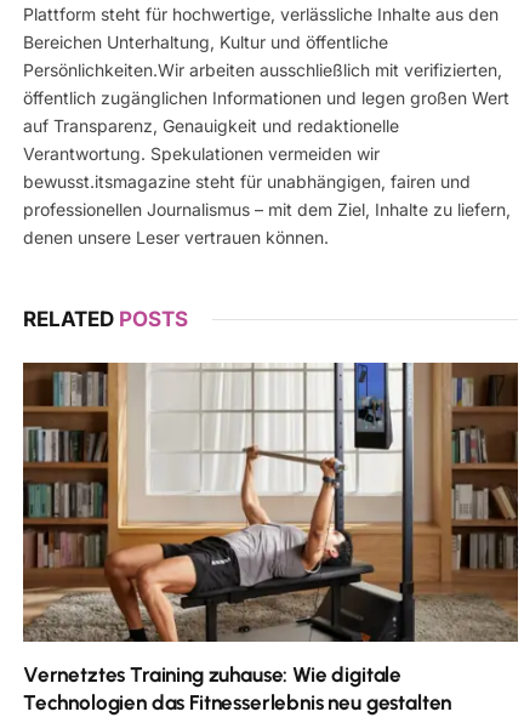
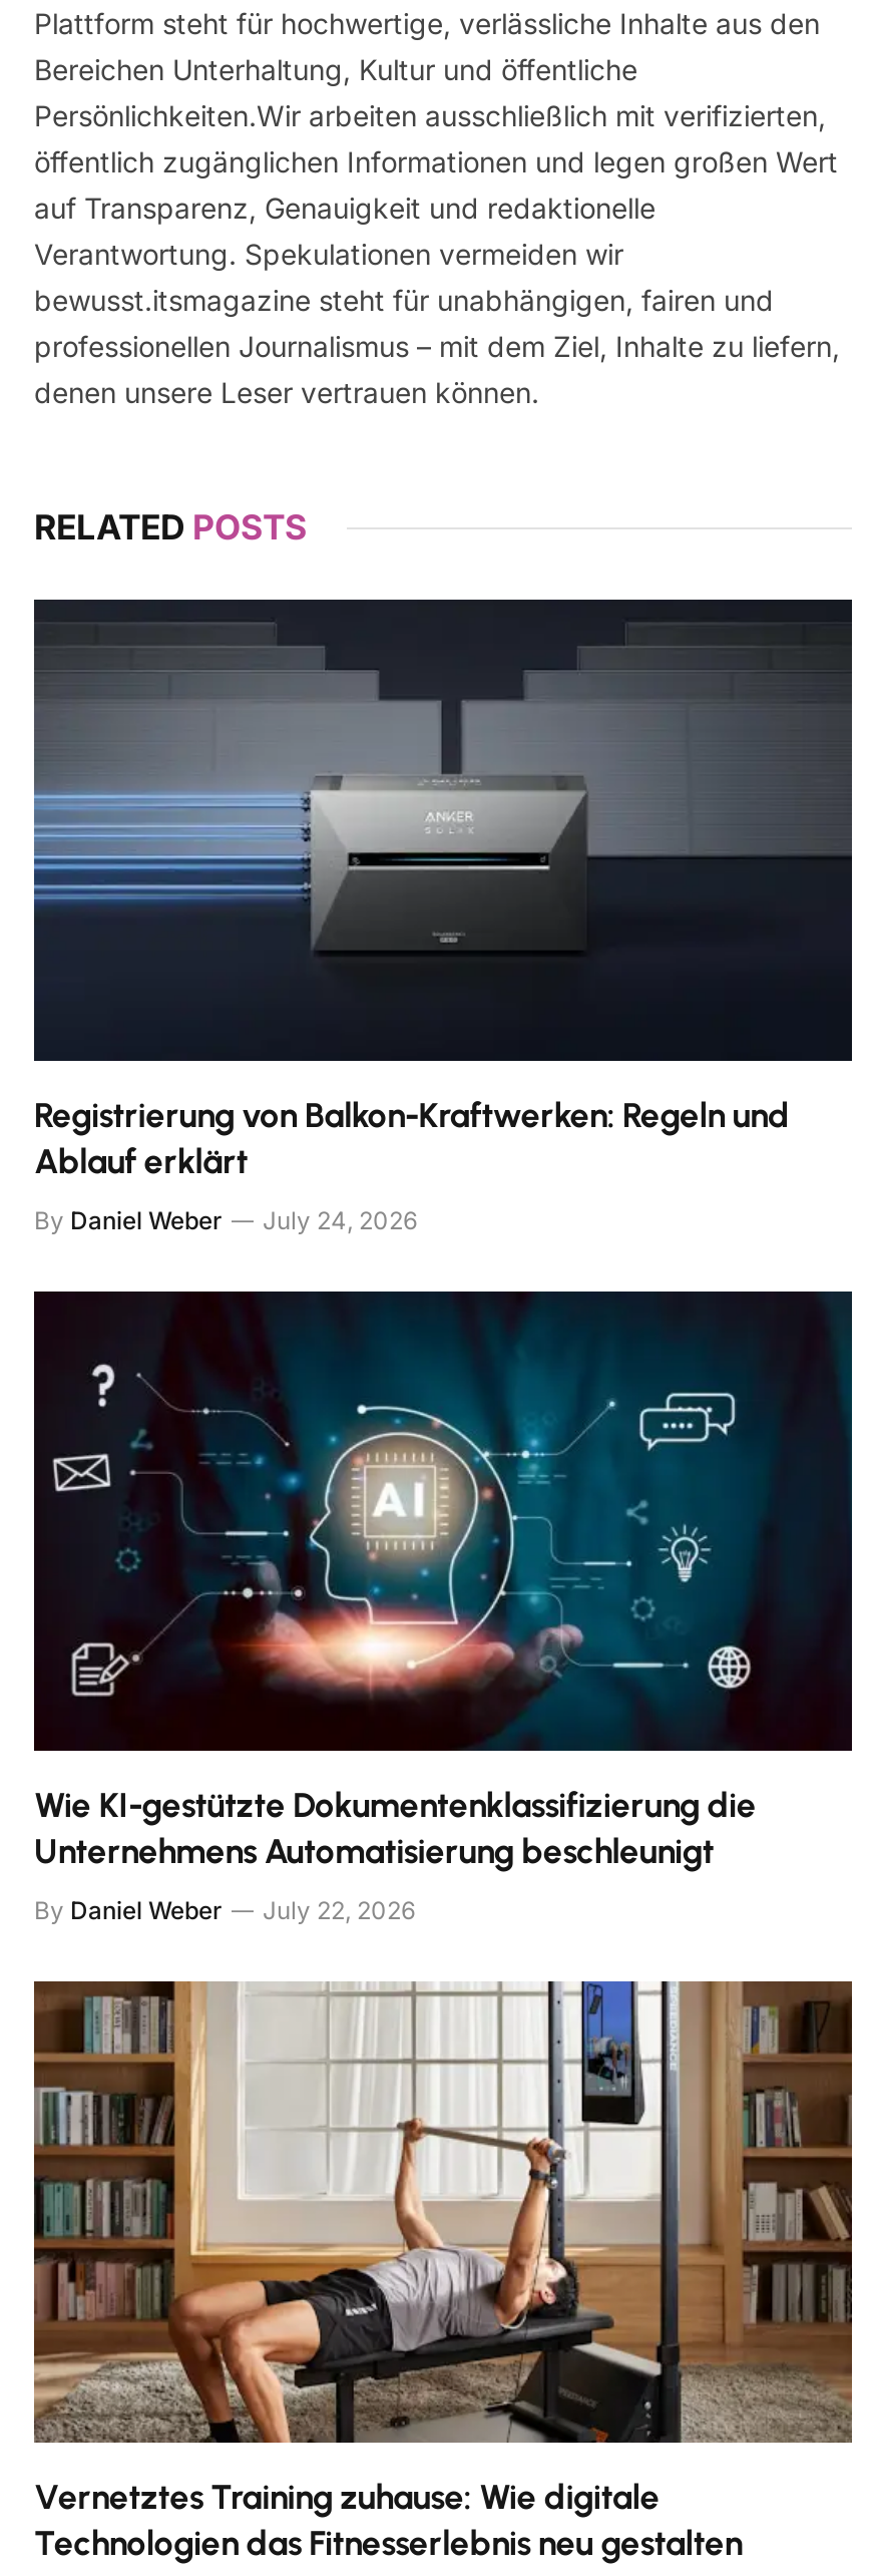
+ [image]
+ Registrierung von Balkon-Kraftwerken: Regeln und
+ Ablauf erklärt
+ By Daniel Weber
+ July 24, 2026

+ [image]
+ Wie KI-gestützte Dokumentenklassifizierung die
+ Unternehmens Automatisierung beschleunigt
+ By Daniel Weber
+ July 22, 2026
